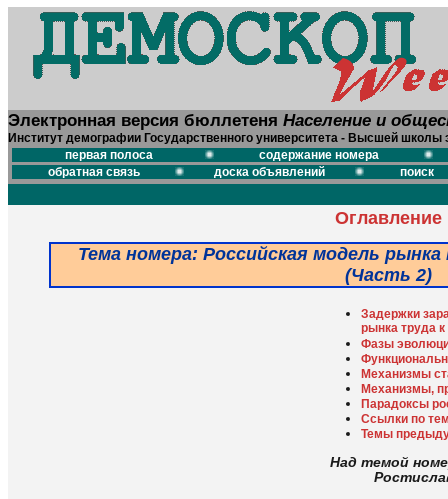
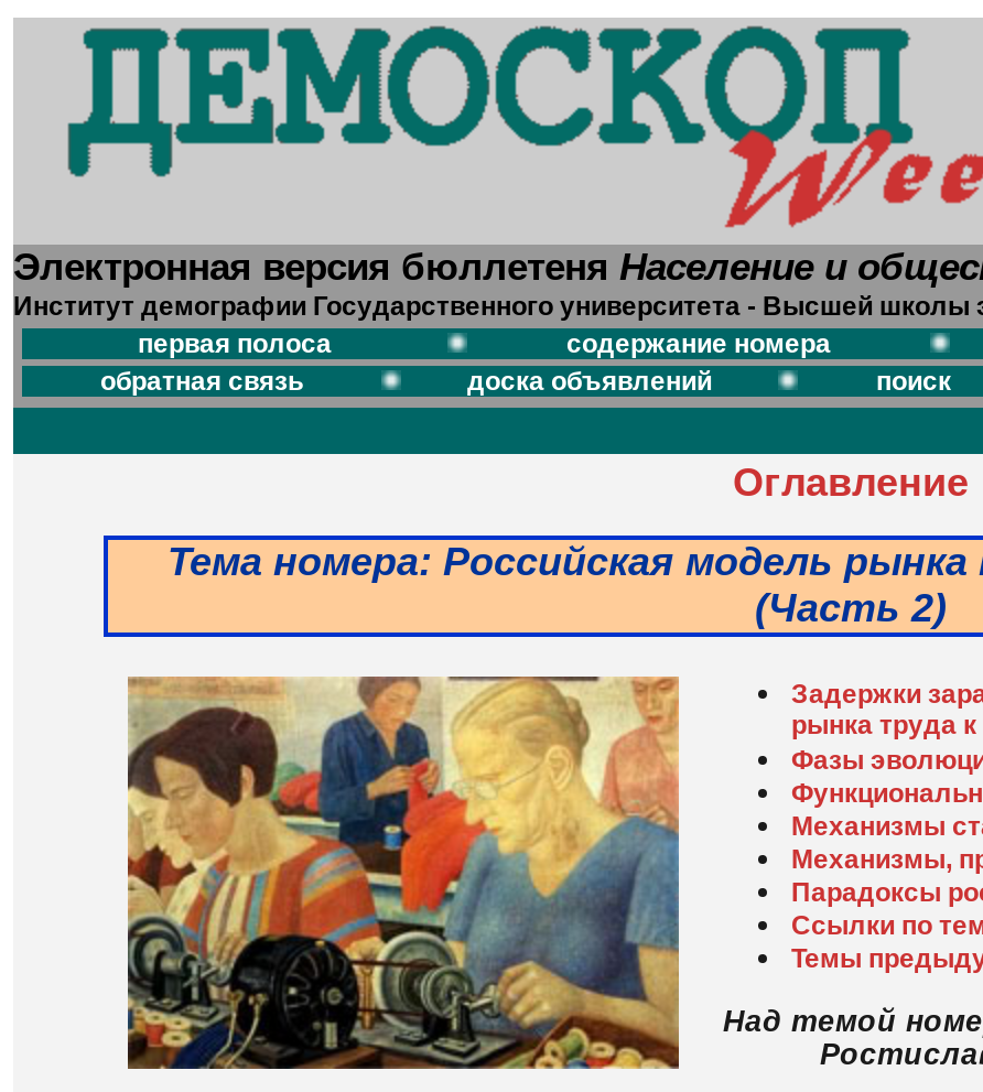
+ [image]
